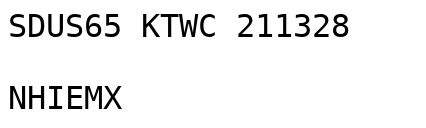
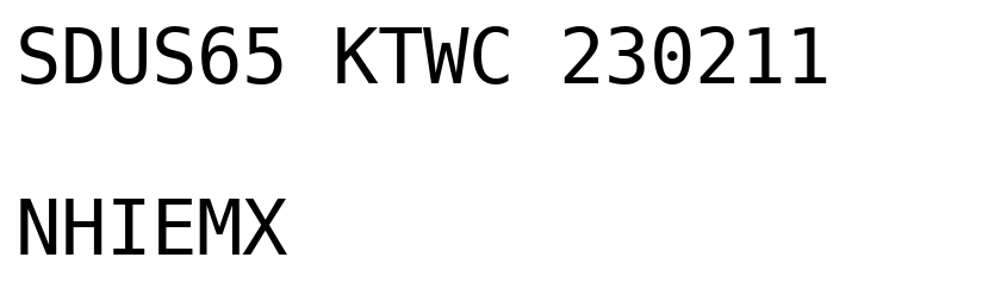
- SDUS65 KTWC 211328
+ SDUS65 KTWC 230211
